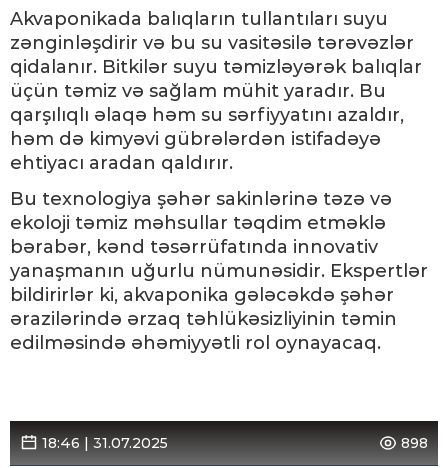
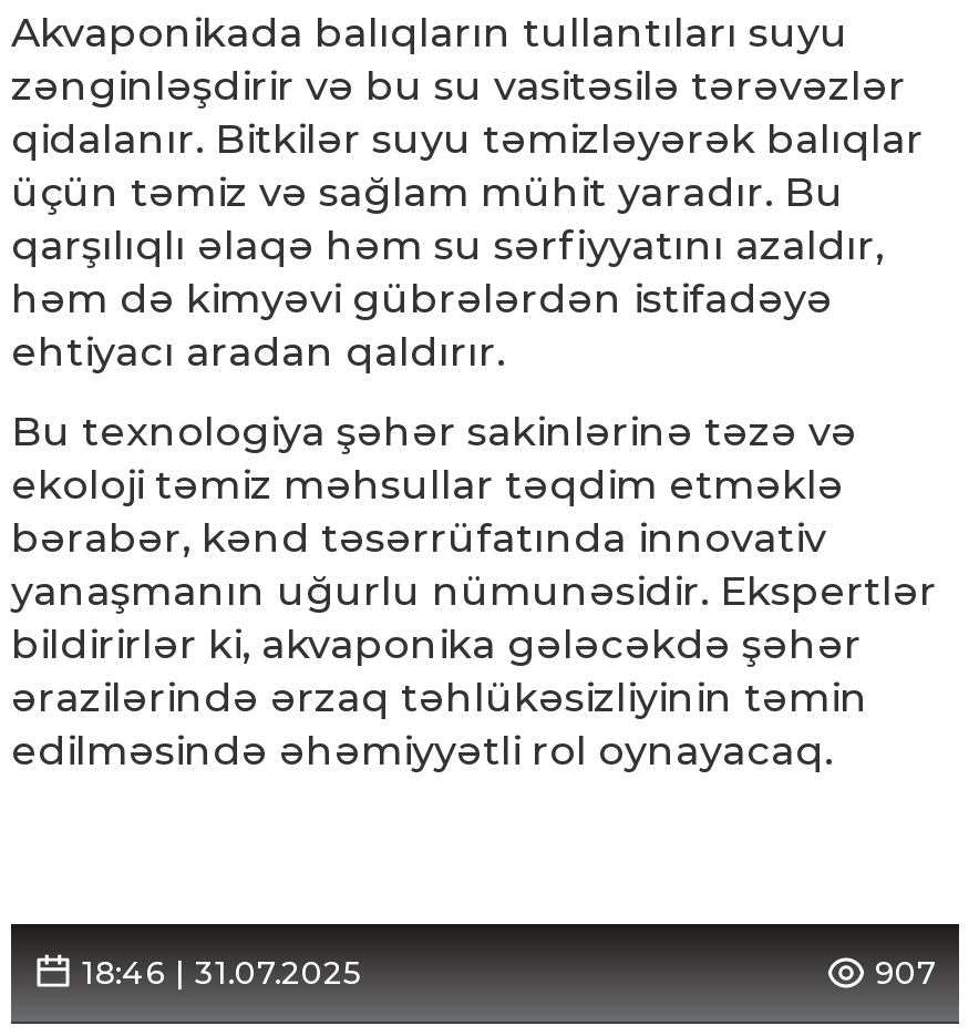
- 898
+ 907
